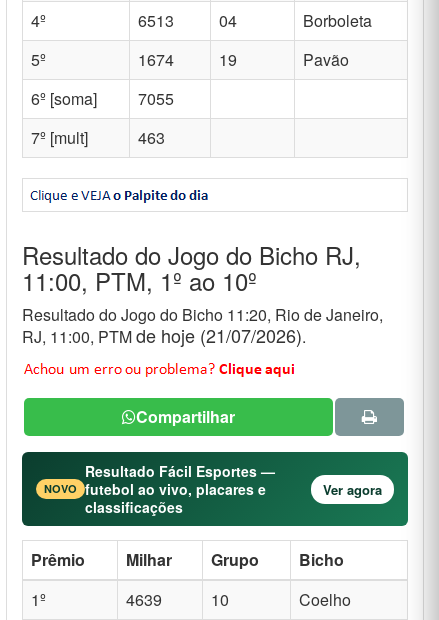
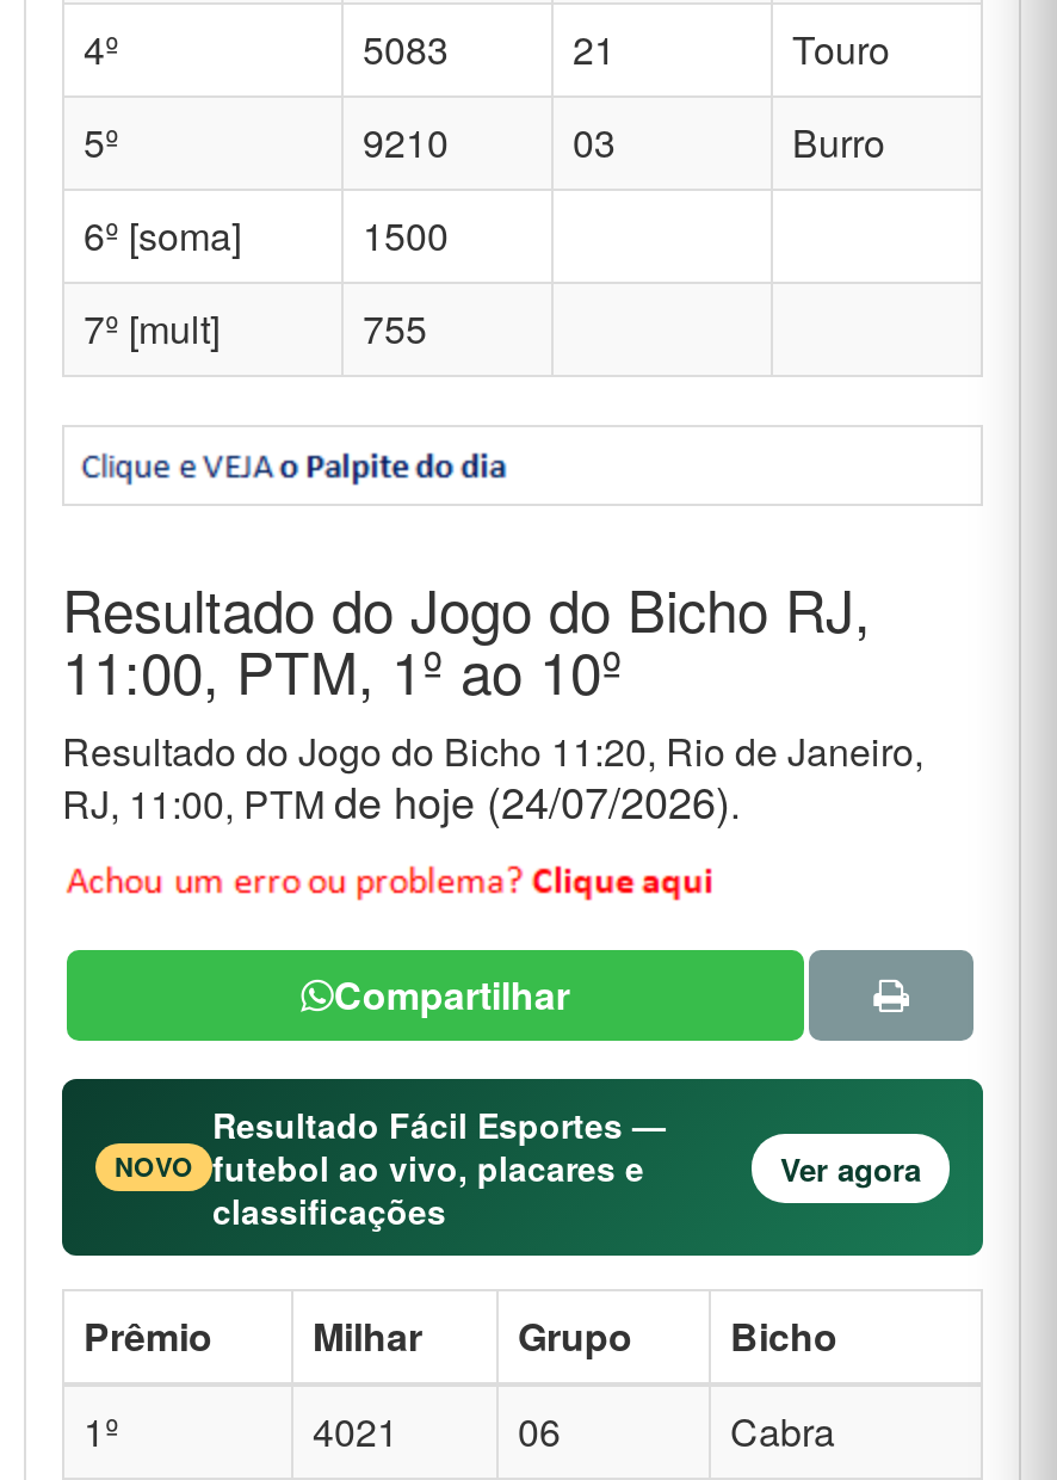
- 6513
- 04
- Borboleta
+ 5083
+ 21
+ Touro

- 1674
- 19
- Pavão
+ 9210
+ 03
+ Burro

- 7055
+ 1500

- 463
+ 755

- RJ, 11:00, PTM de hoje (21/07/2026).
+ RJ, 11:00, PTM de hoje (24/07/2026).

- 4639
- 10
- Coelho
+ 4021
+ 06
+ Cabra
